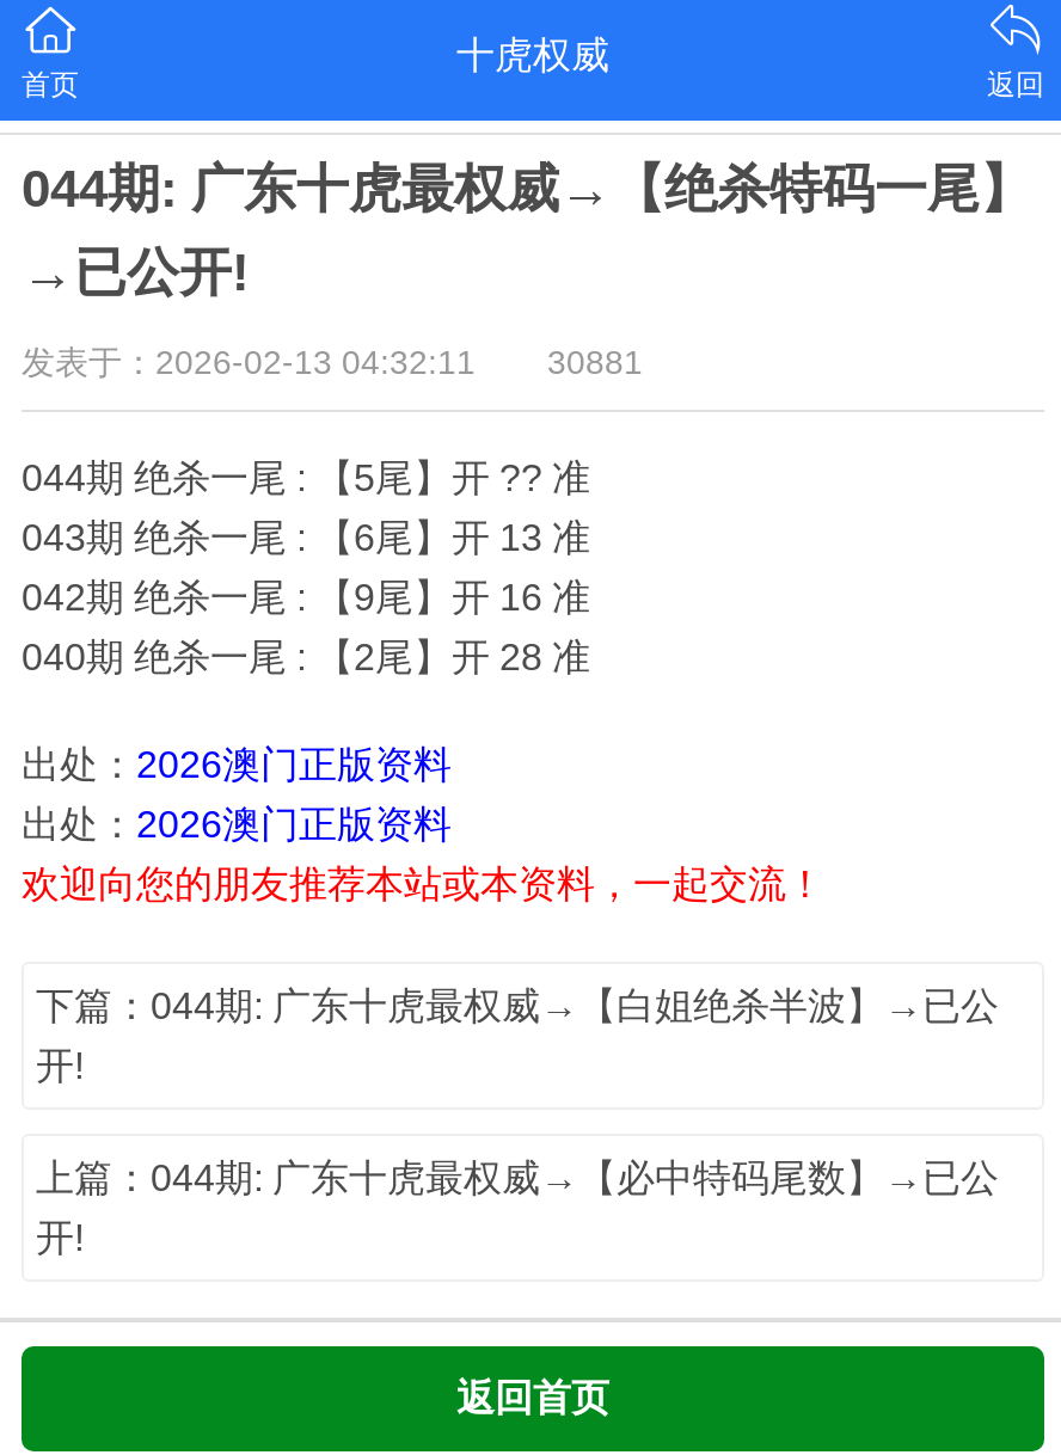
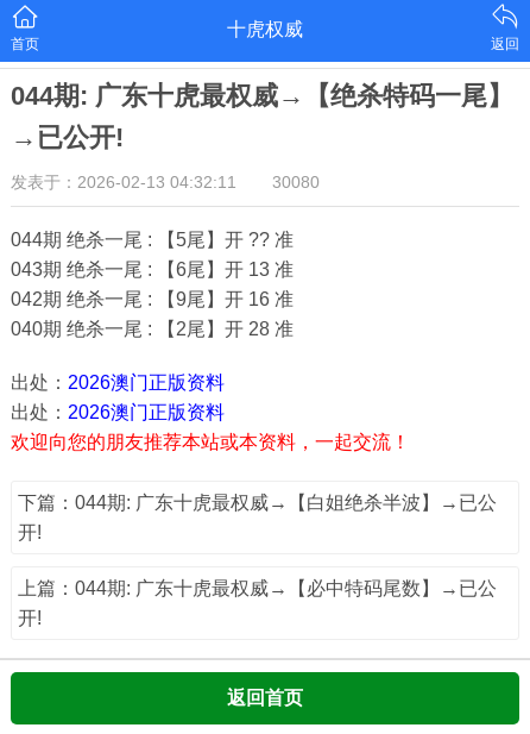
- 发表于：2026-02-13 04:32:11 30881
+ 发表于：2026-02-13 04:32:11 30080
